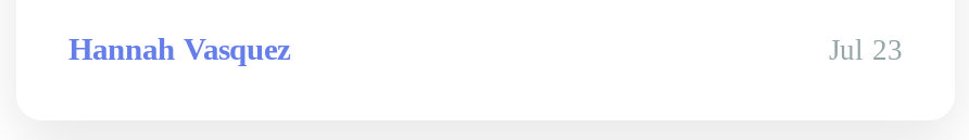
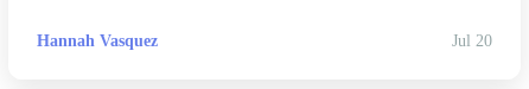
- Jul 23
+ Jul 20
